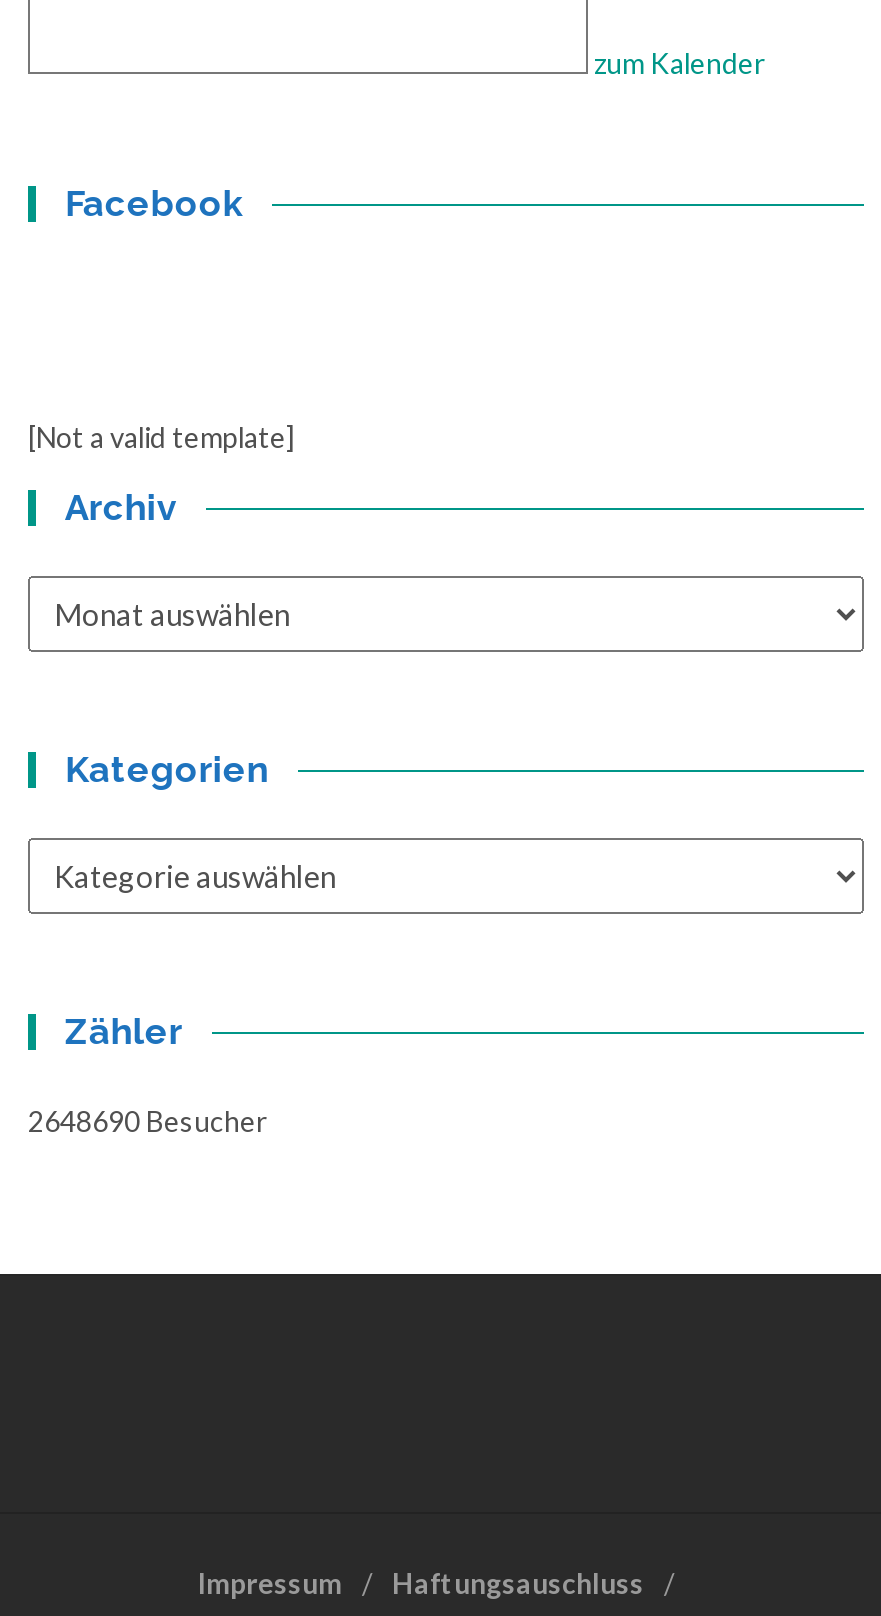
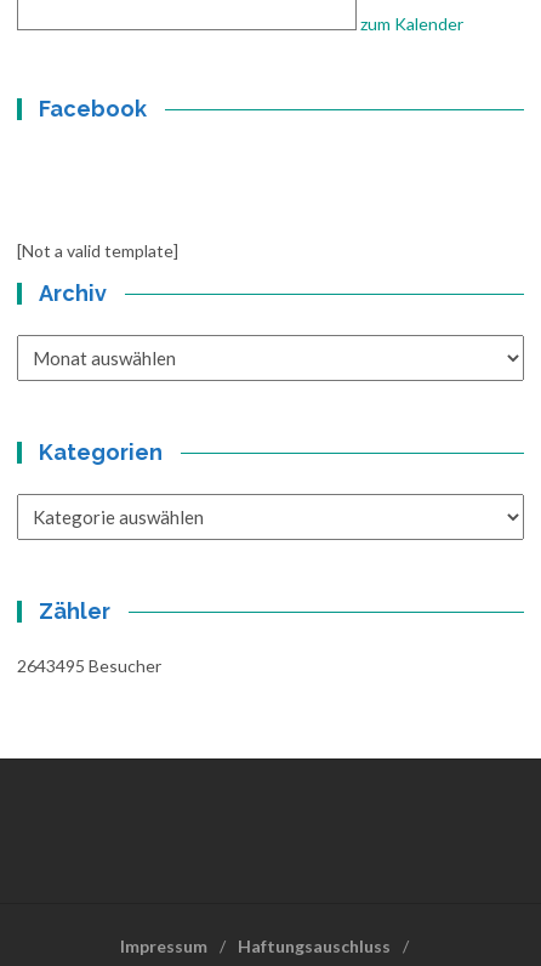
- 2648690 Besucher
+ 2643495 Besucher
